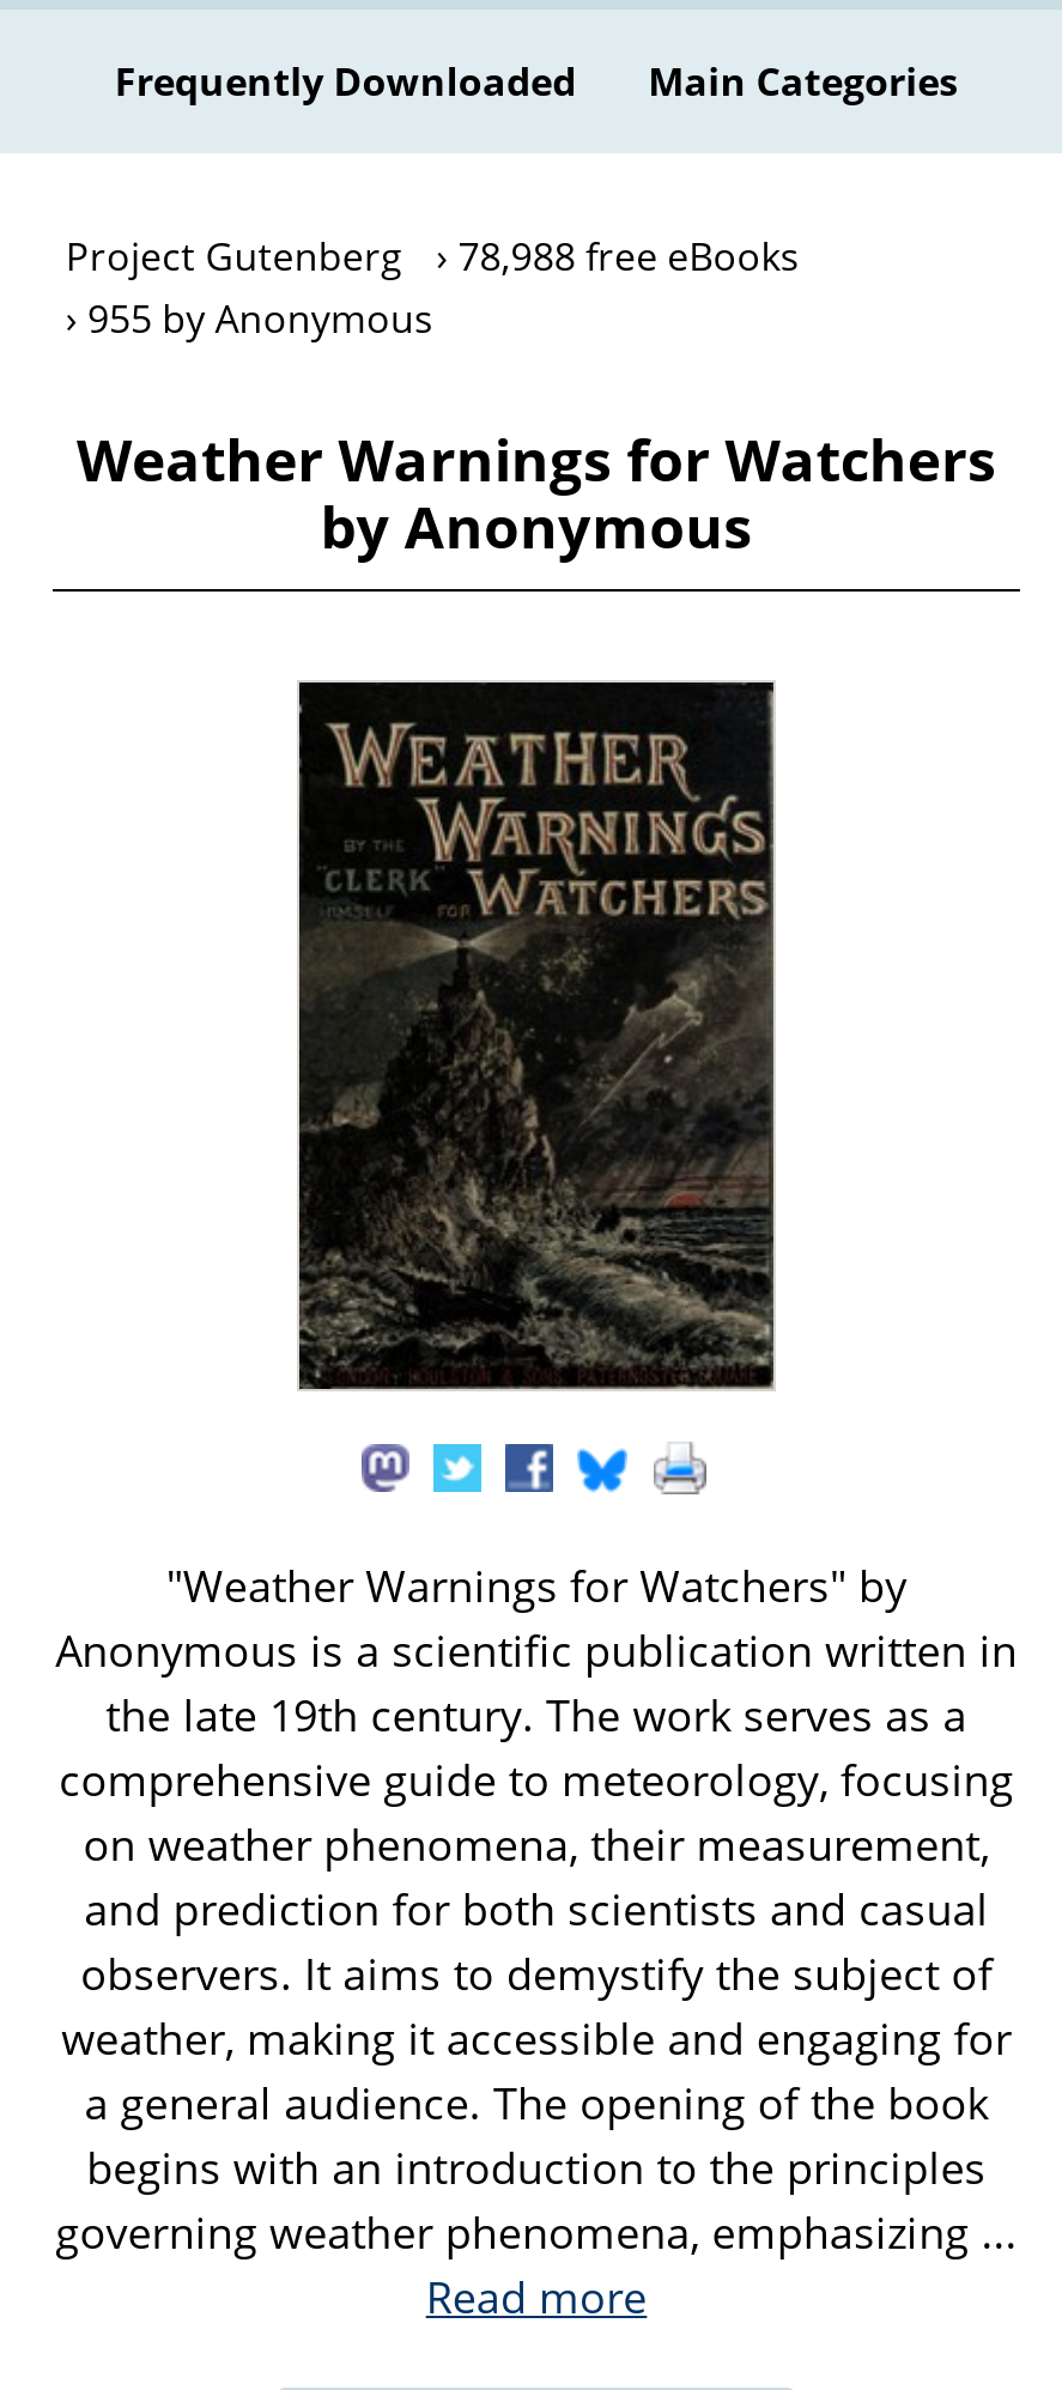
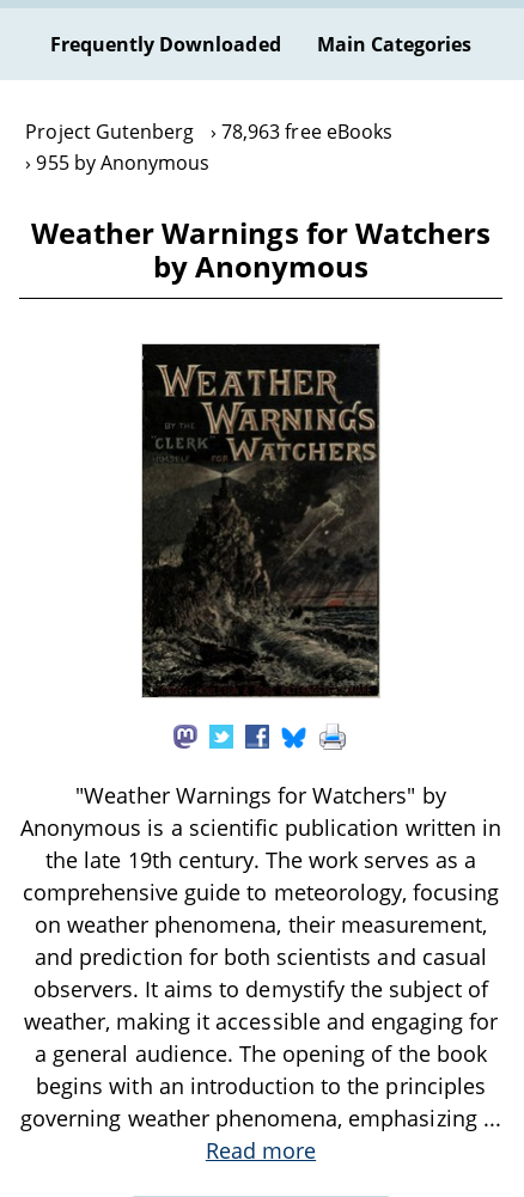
- Project Gutenberg 78,988 free eBooks
+ Project Gutenberg 78,963 free eBooks
